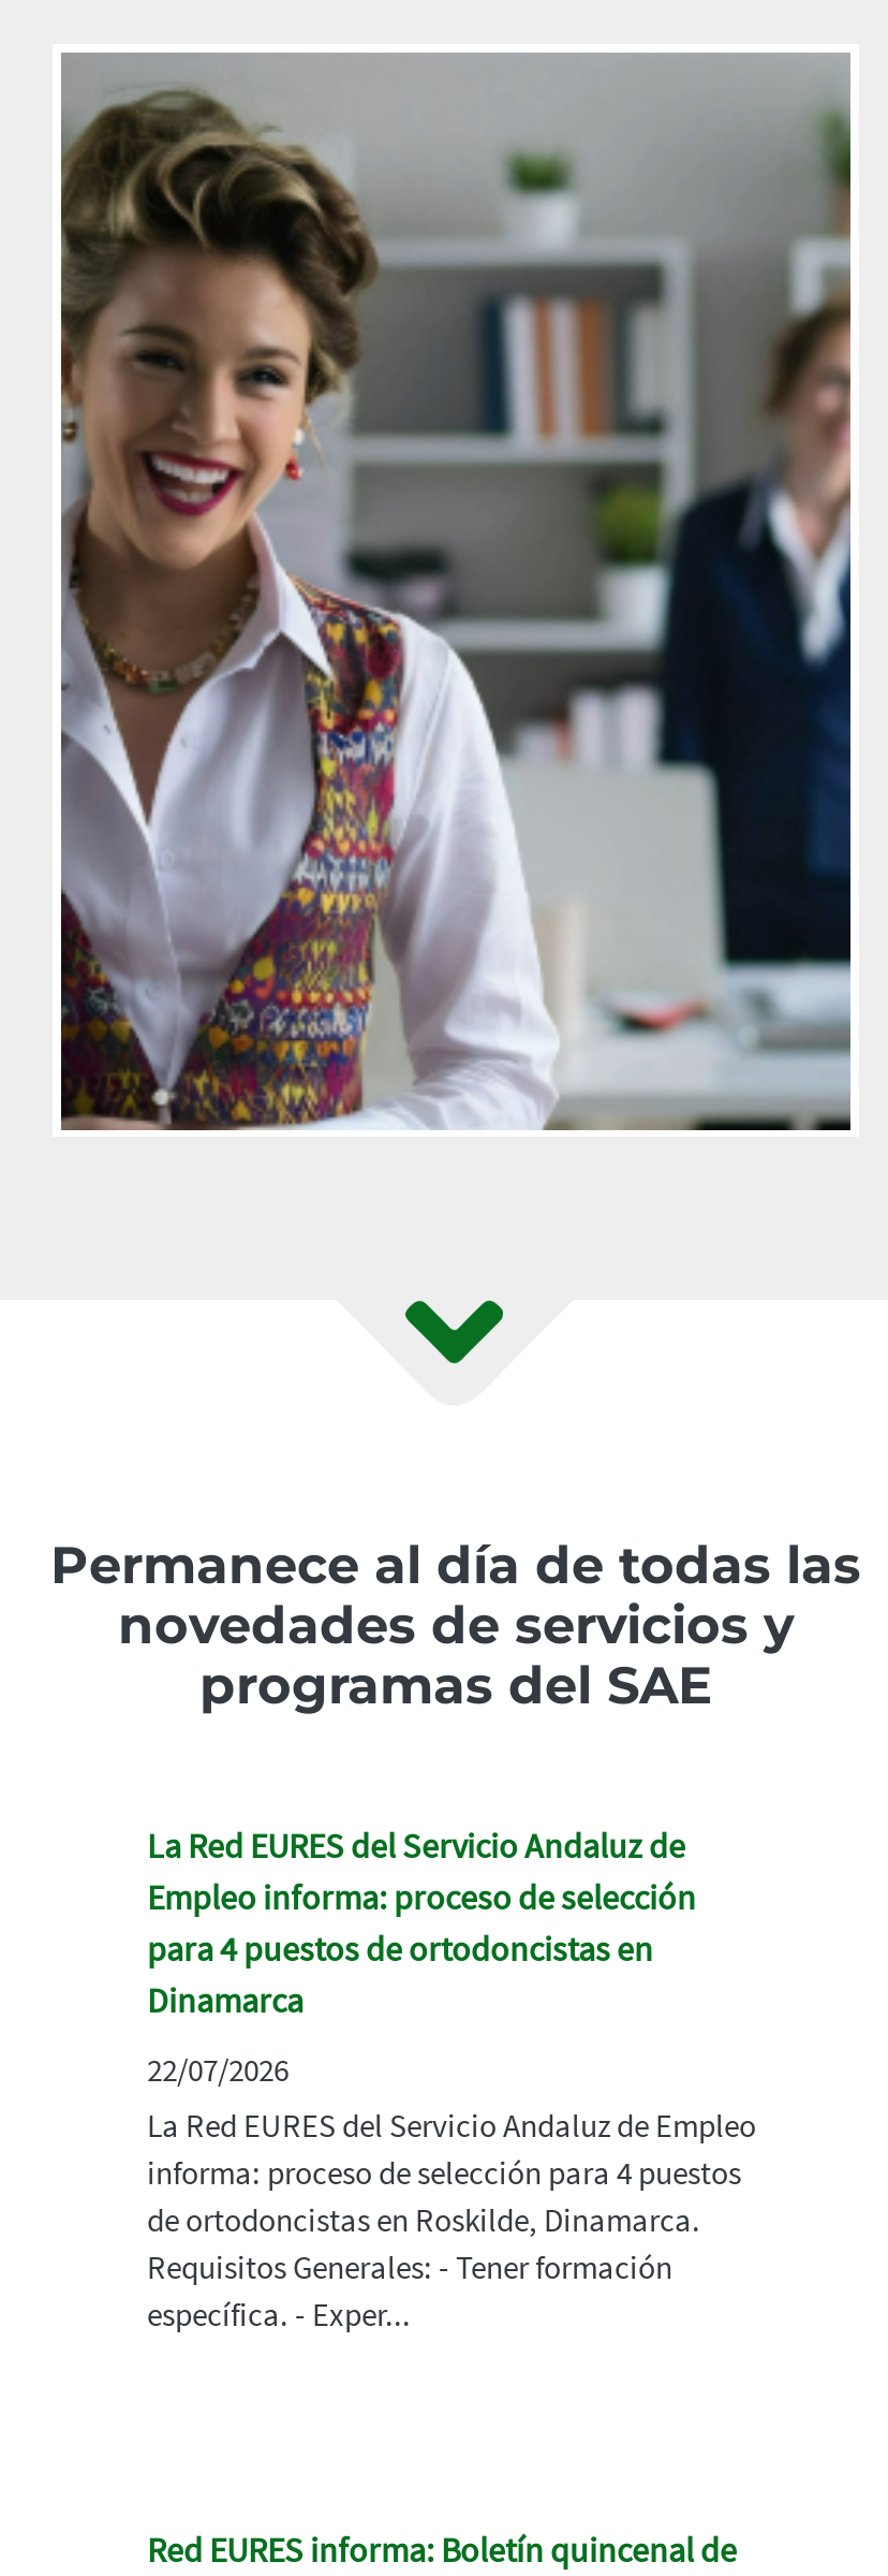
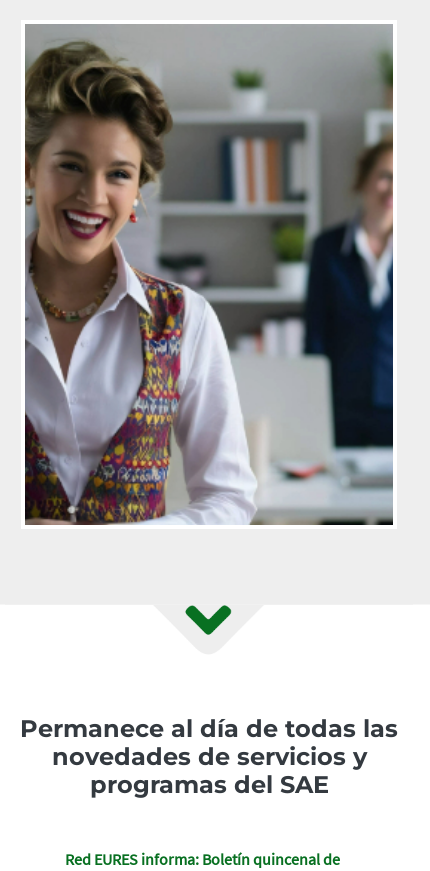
- La Red EURES del Servicio Andaluz de
- Empleo informa: proceso de selección
- para 4 puestos de ortodoncistas en
- Dinamarca
- 22/07/2026
- La Red EURES del Servicio Andaluz de Empleo
- informa: proceso de selección para 4 puestos
- de ortodoncistas en Roskilde, Dinamarca.
- Requisitos Generales: - Tener formación
- específica. - Exper...
